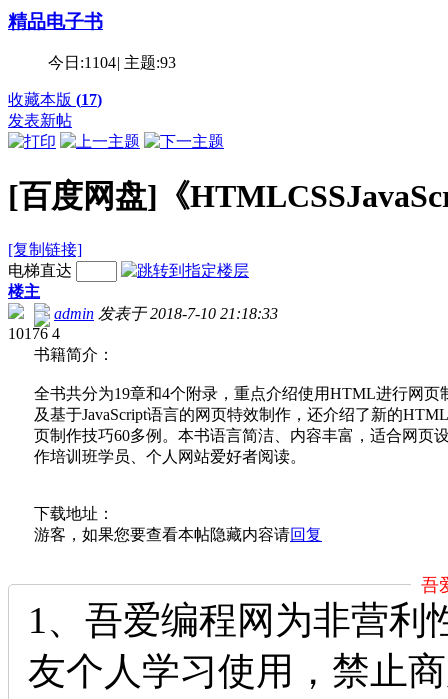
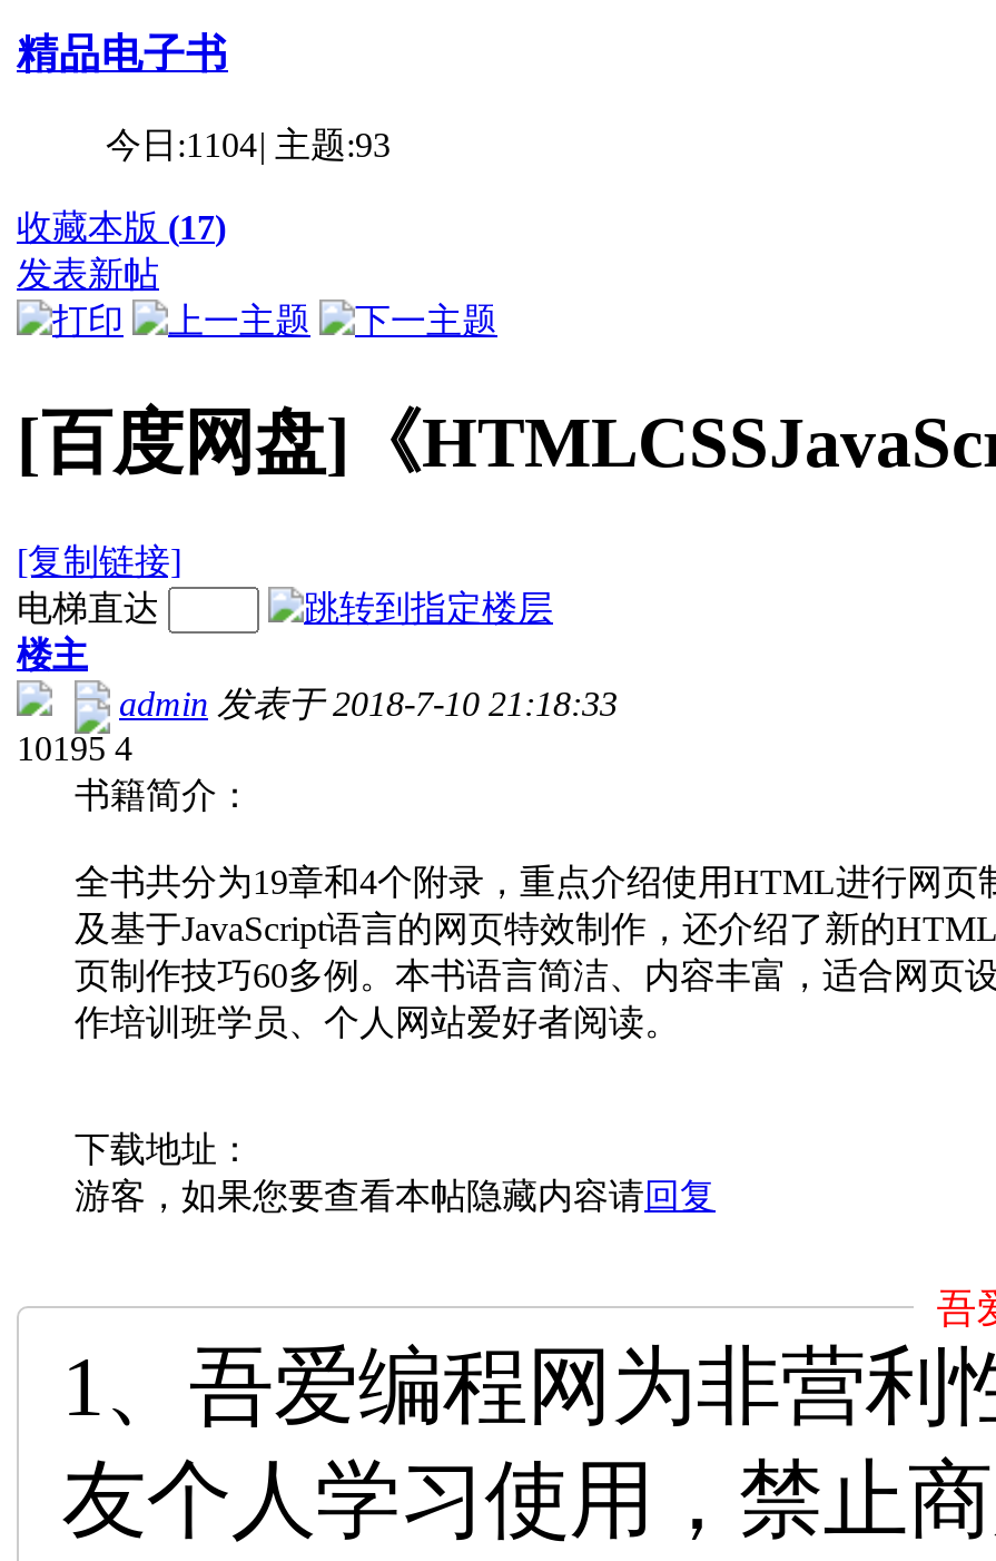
- 10176 4
+ 10195 4
